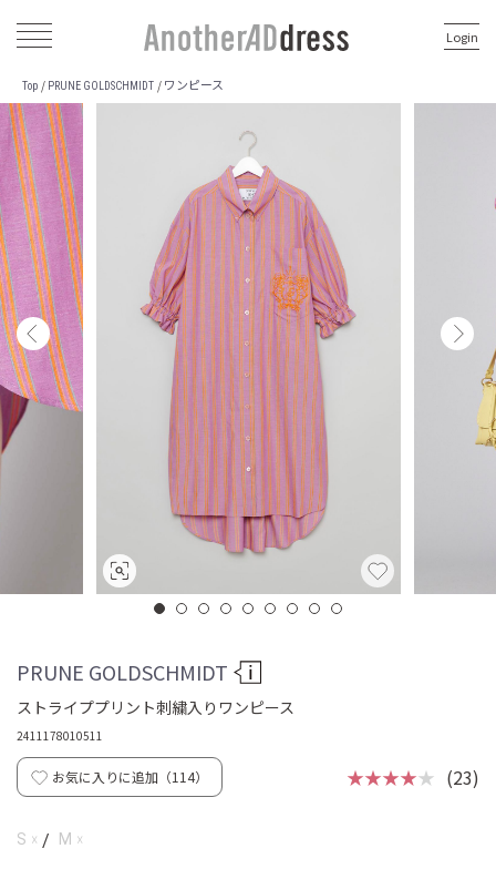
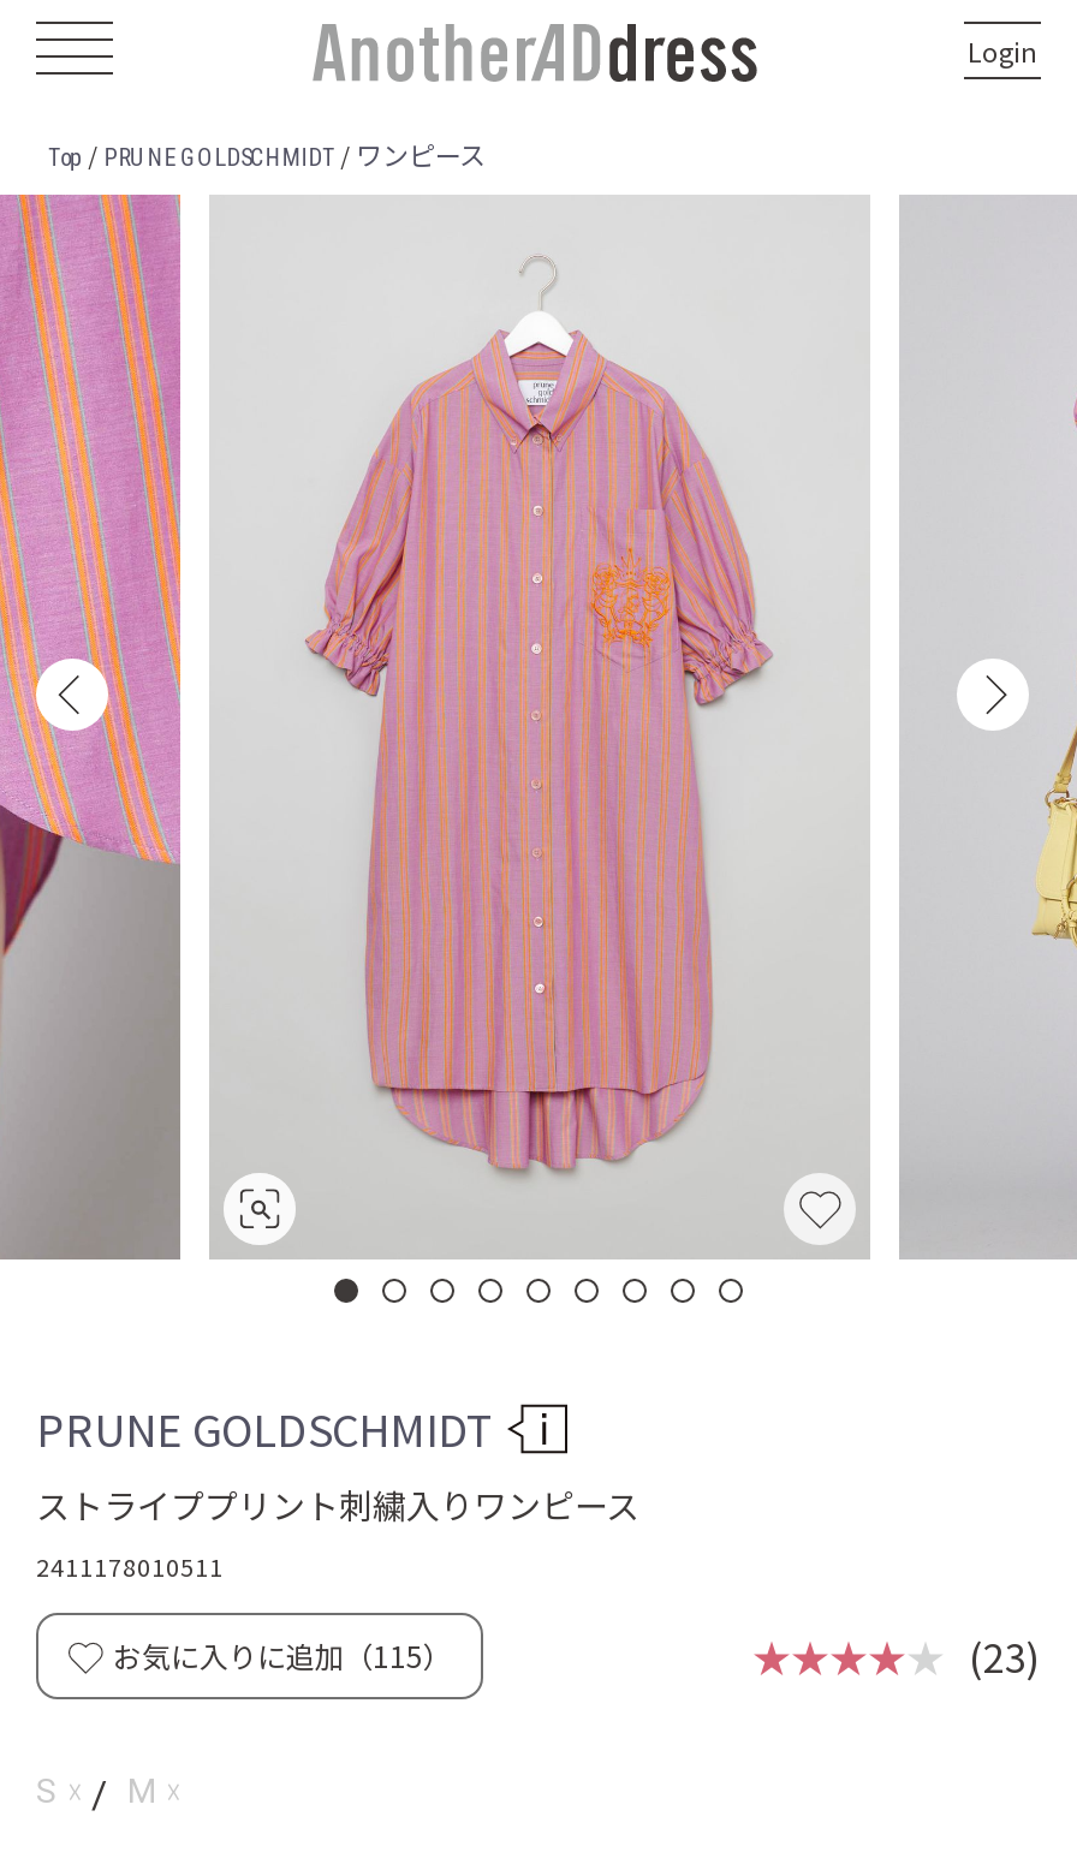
- お気に入りに追加（114）
+ お気に入りに追加（115）
